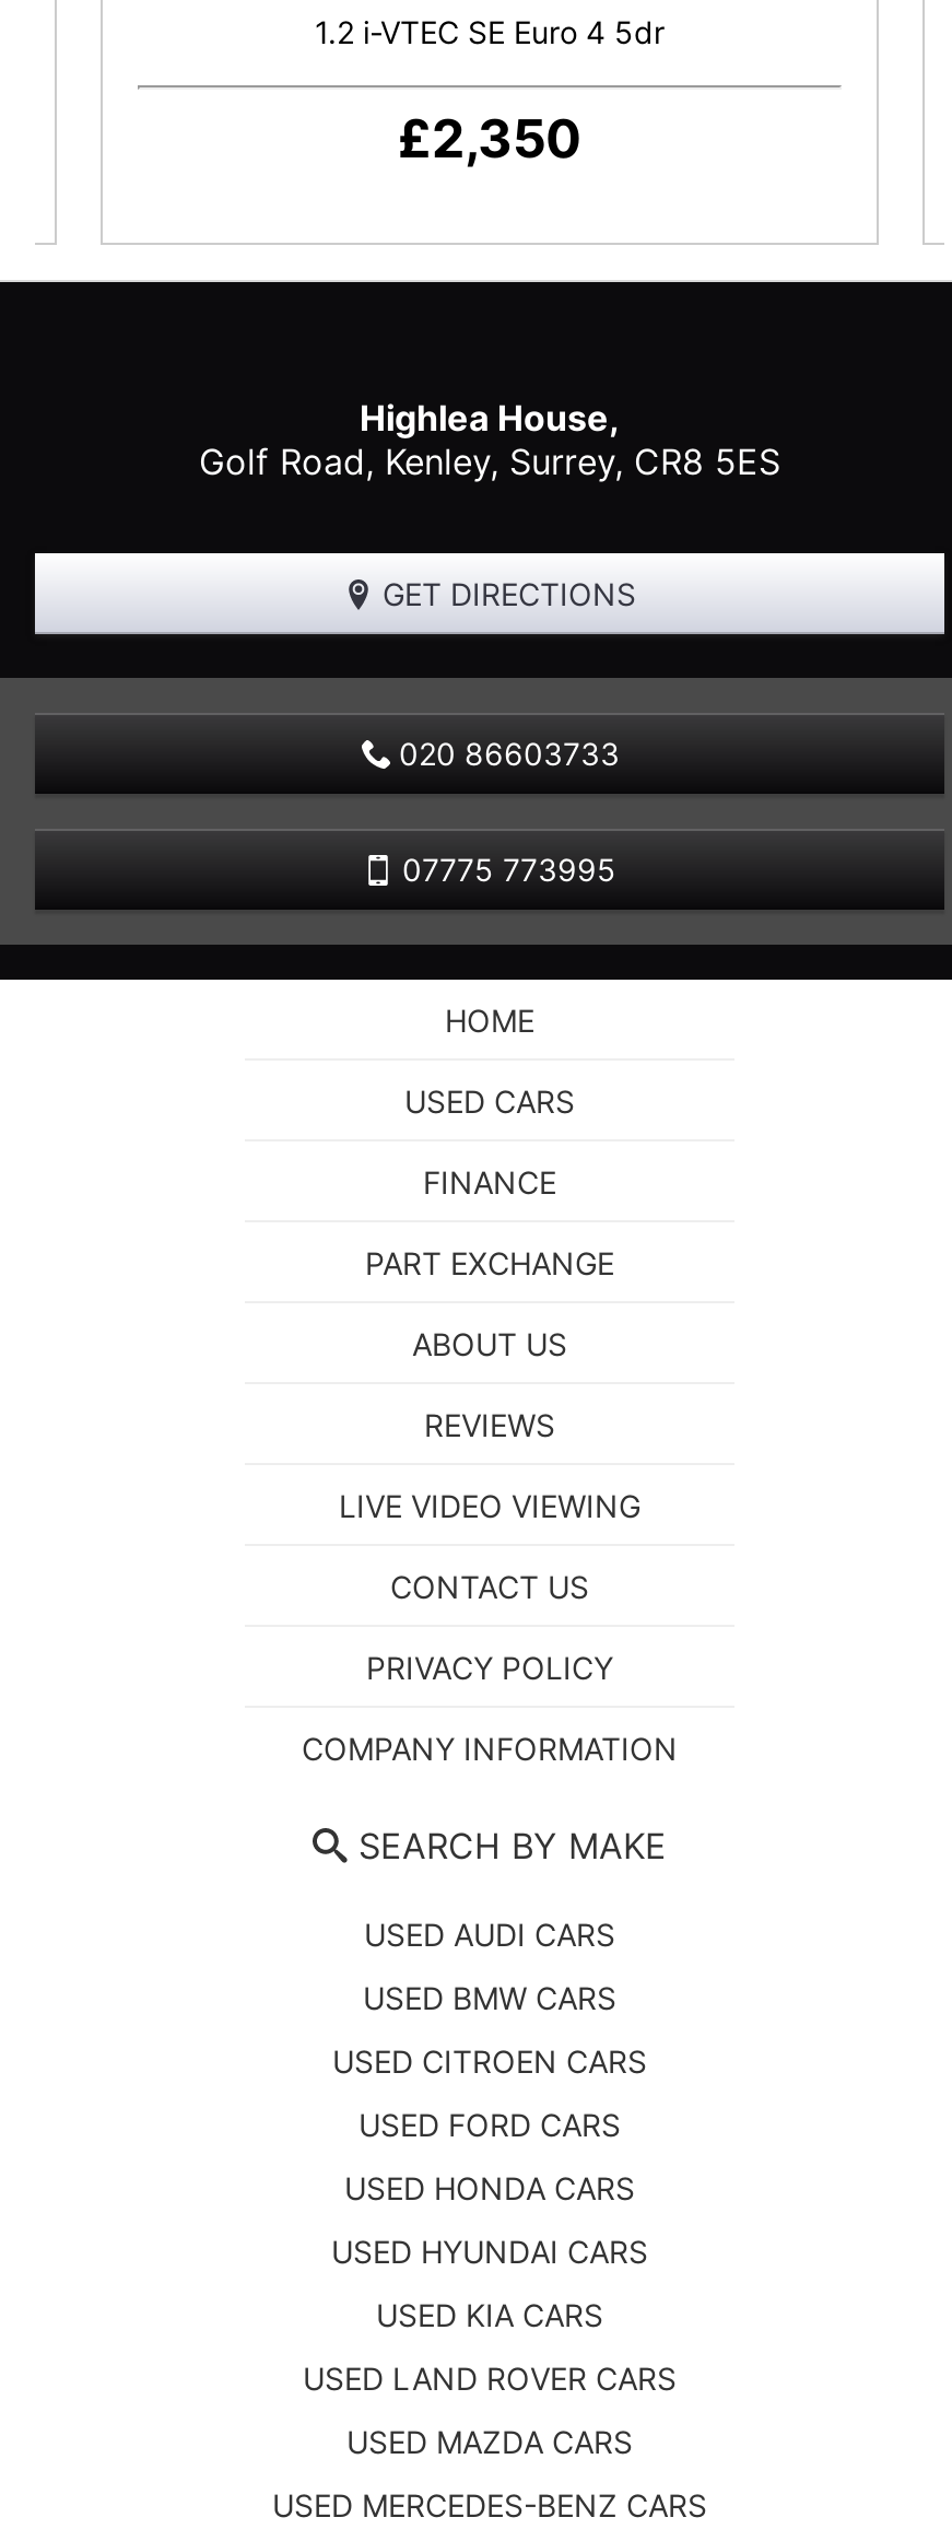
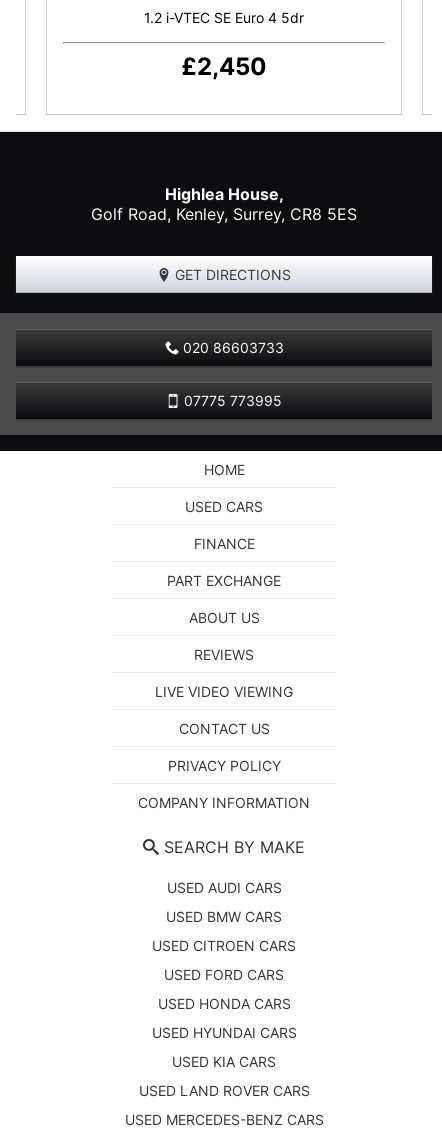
- £2,350
+ £2,450

- USED MAZDA CARS
